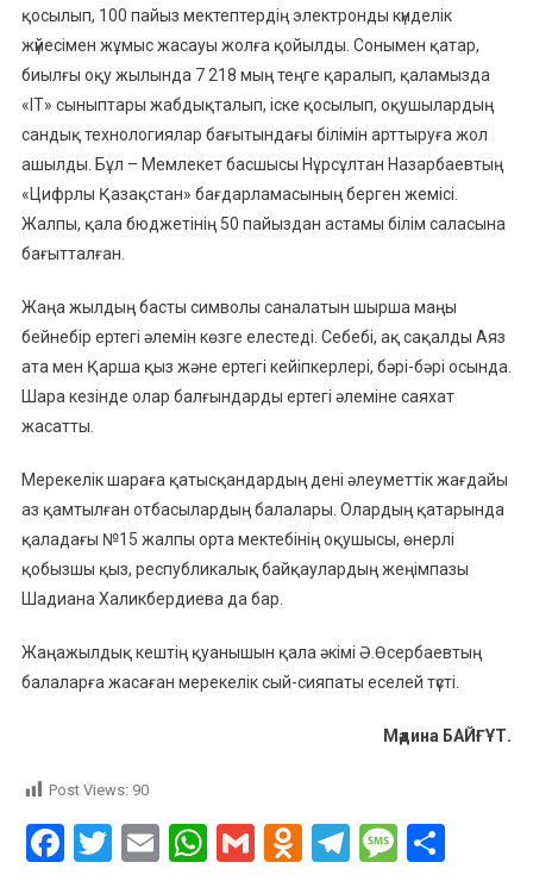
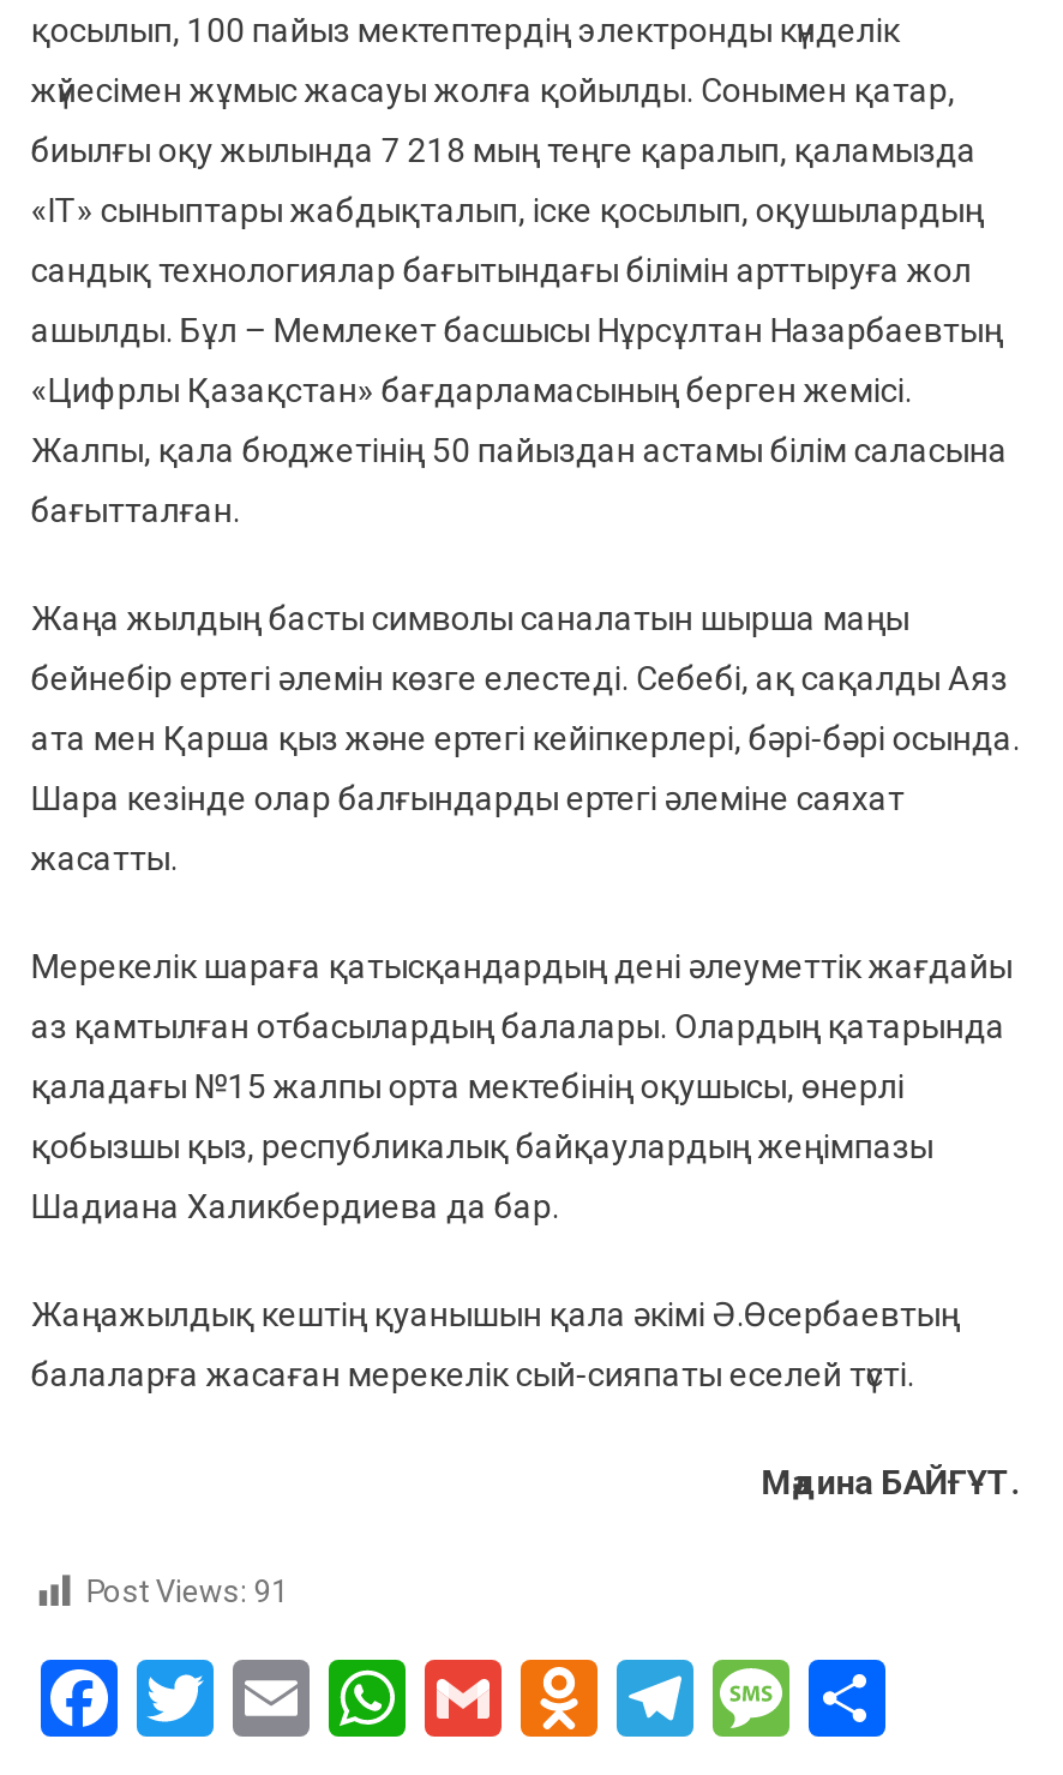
- Post Views: 90
+ Post Views: 91
